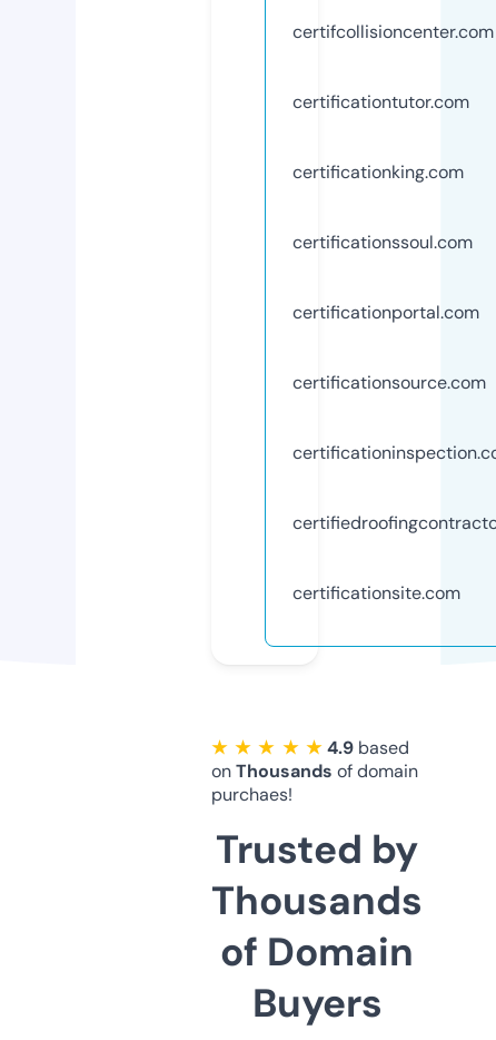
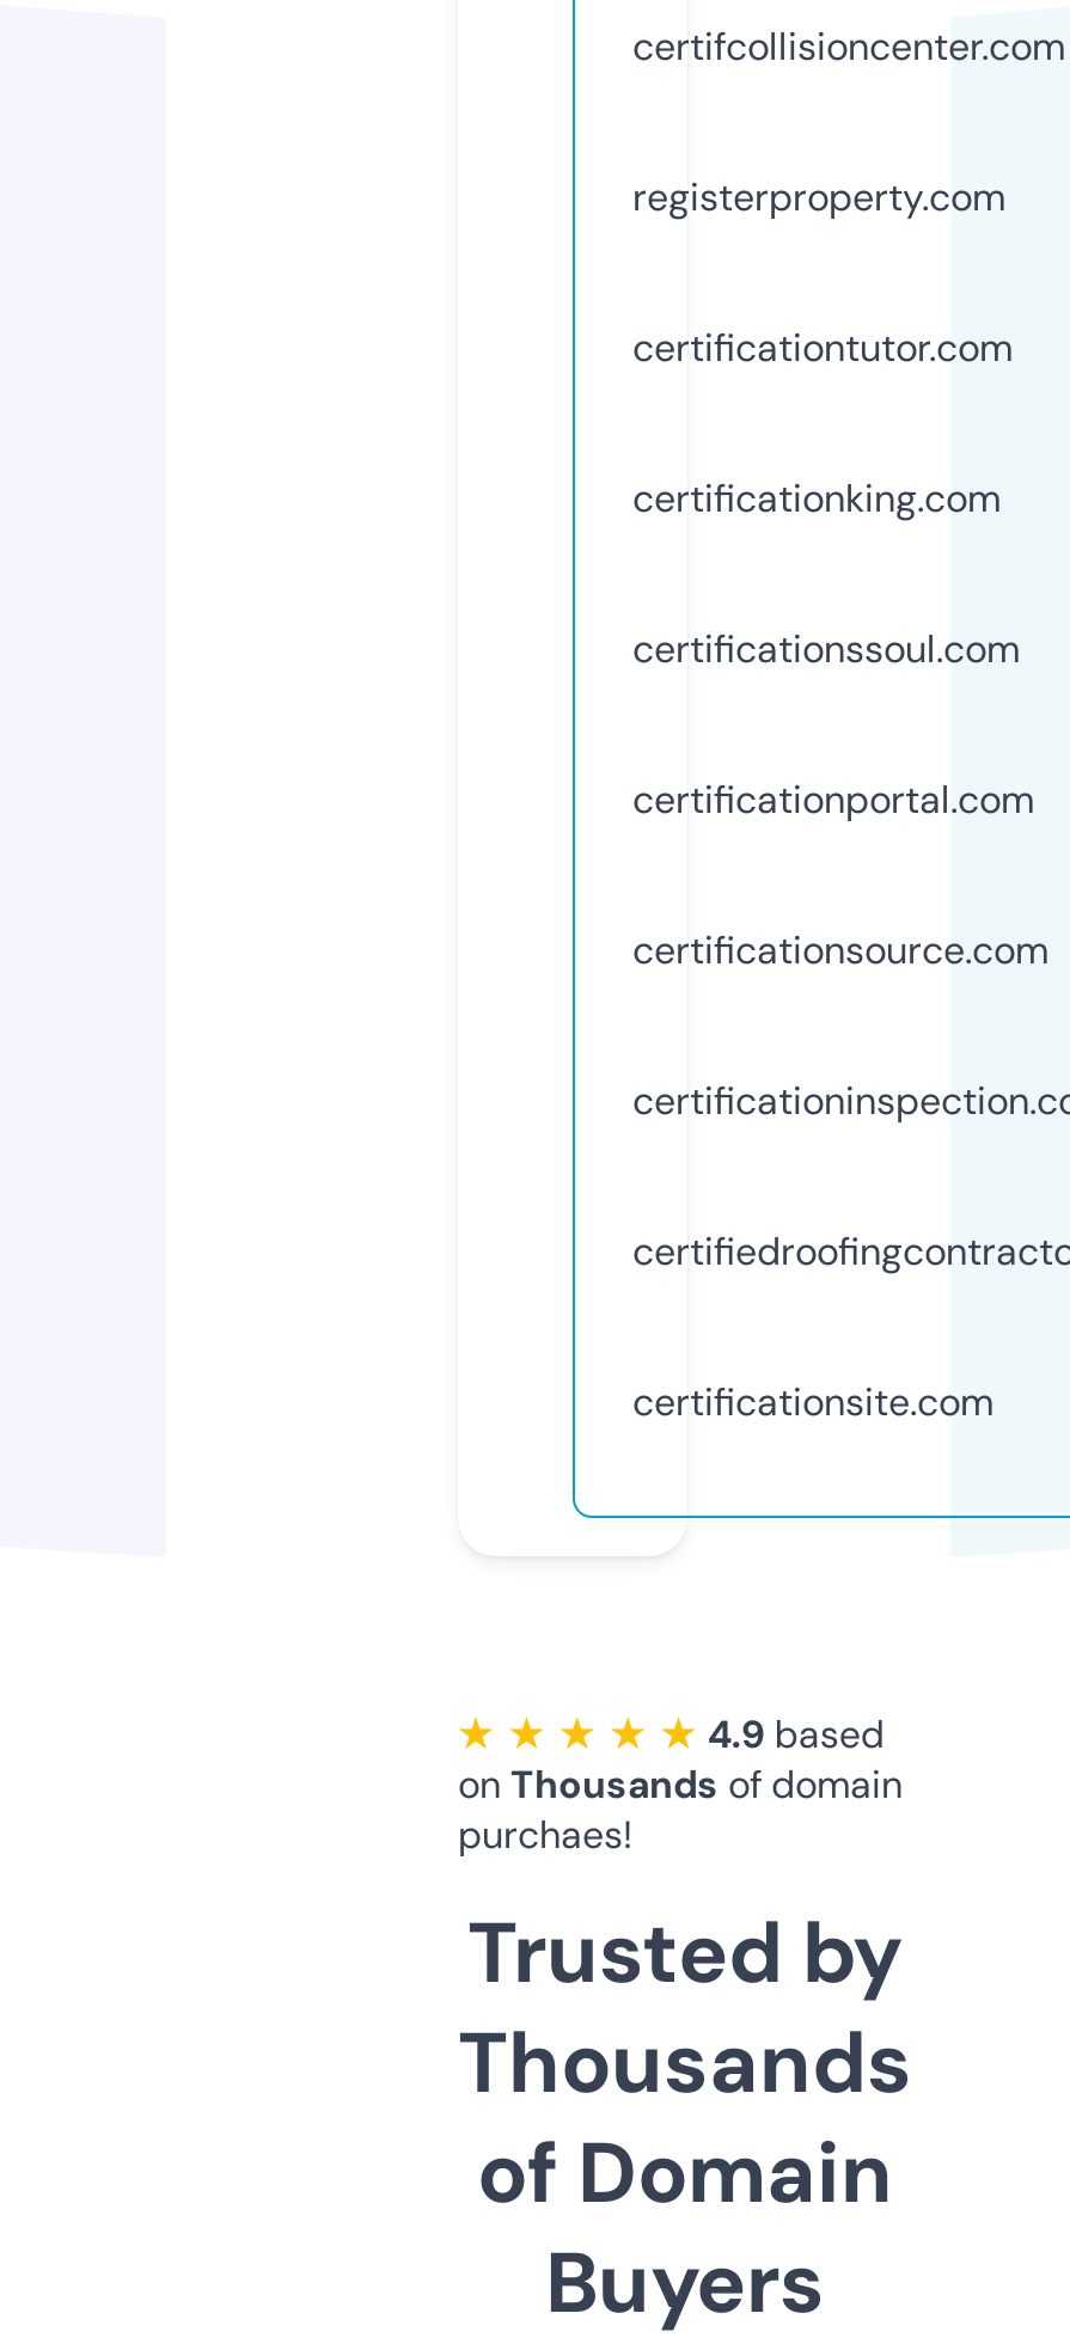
+ registerproperty.com
